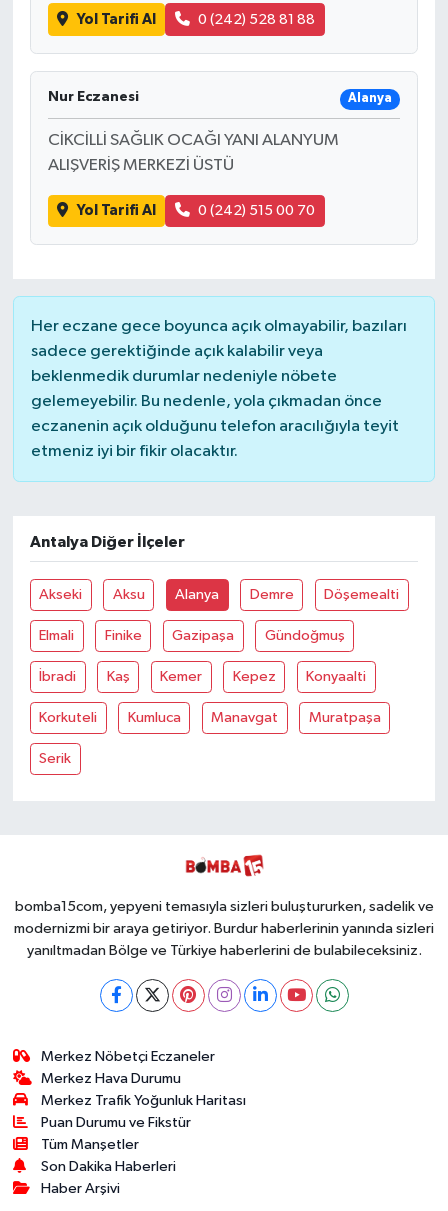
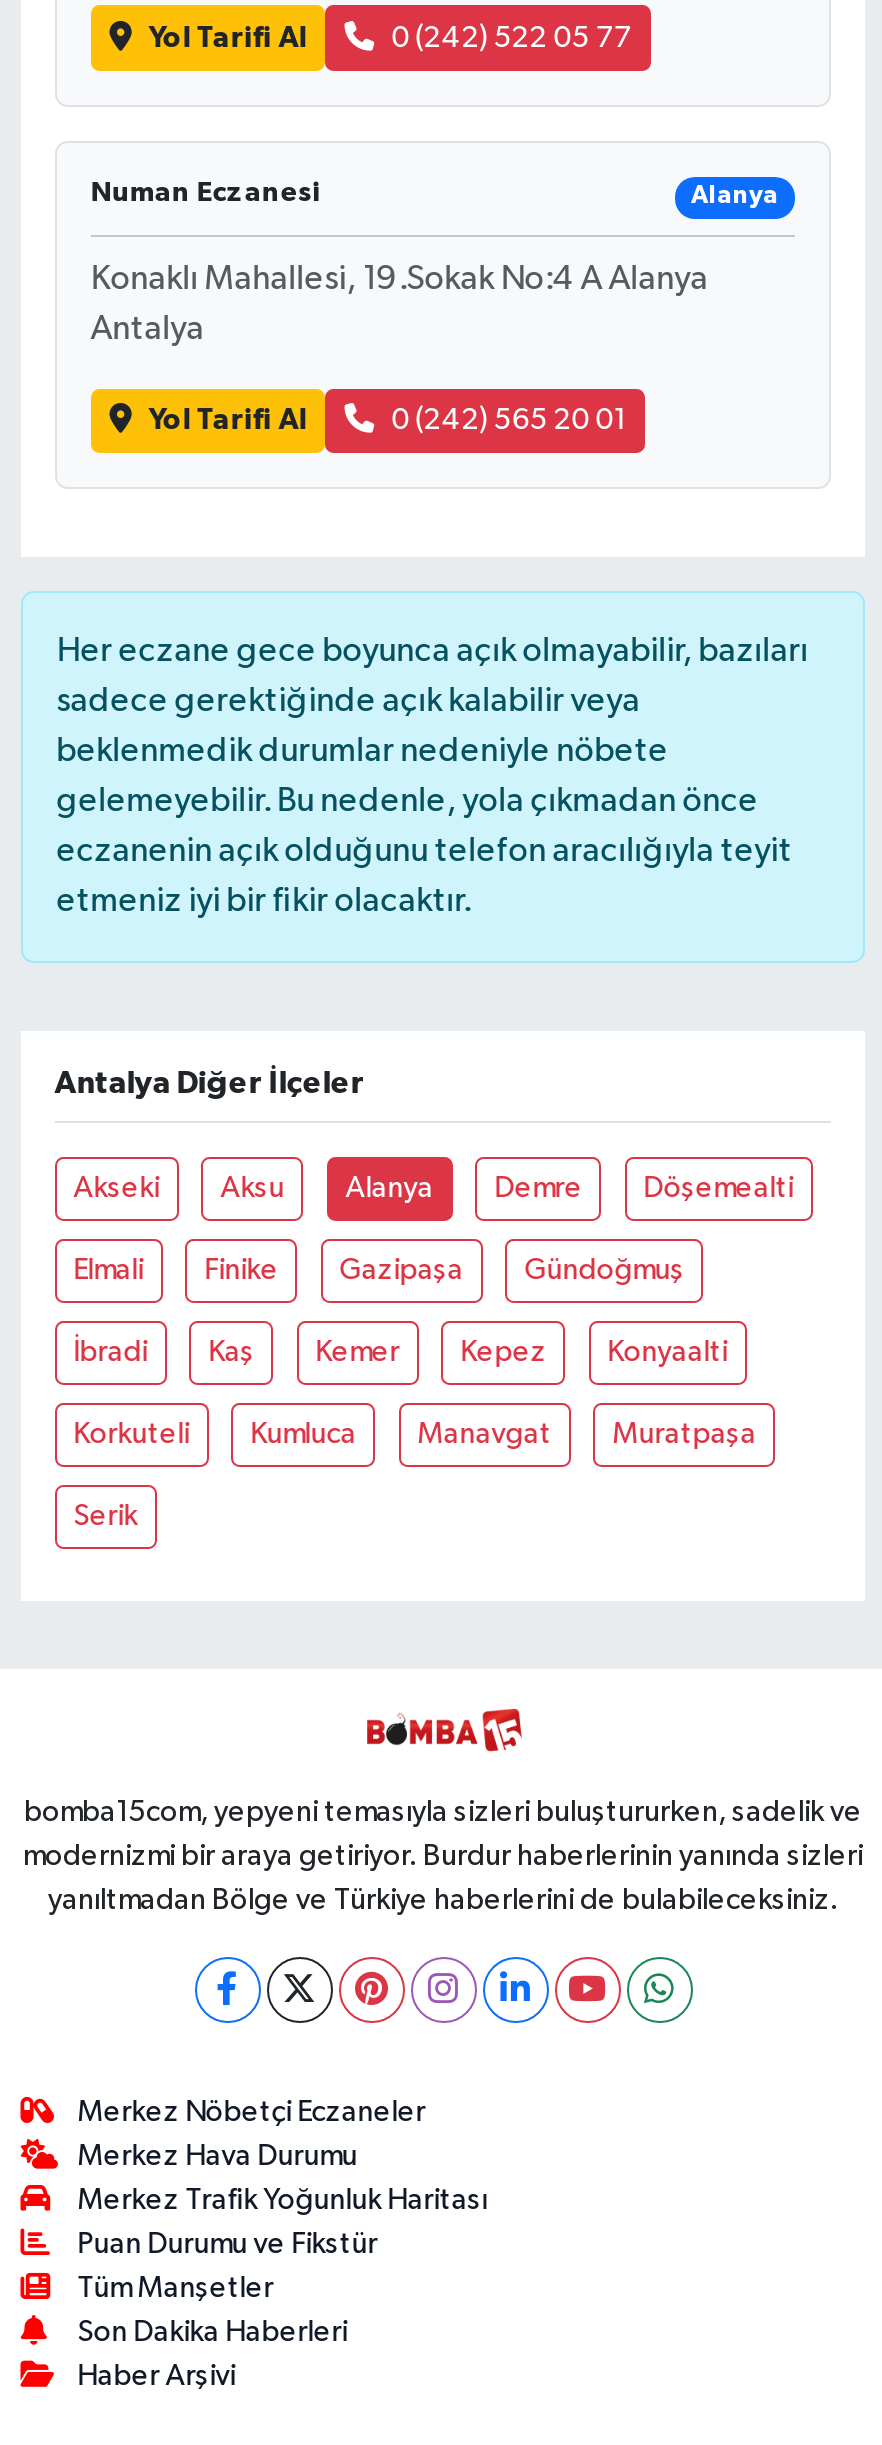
- 0 (242) 528 81 88
+ 0 (242) 522 05 77

- Nur Eczanesi
+ Numan Eczanesi

- CİKCİLLİ SAĞLIK OCAĞI YANI ALANYUM
+ Konaklı Mahallesi, 19.Sokak No:4 A Alanya

- ALIŞVERİŞ MERKEZİ ÜSTÜ
+ Antalya

- 0 (242) 515 00 70
+ 0 (242) 565 20 01
